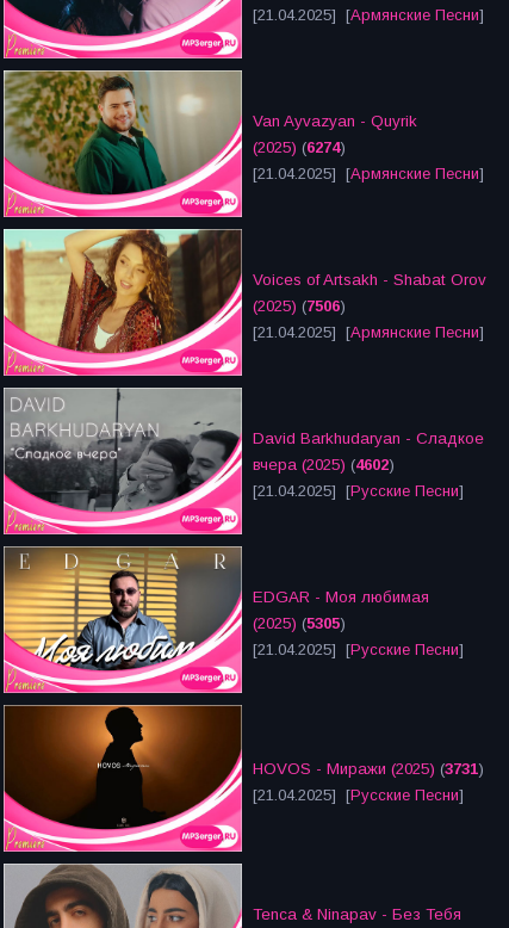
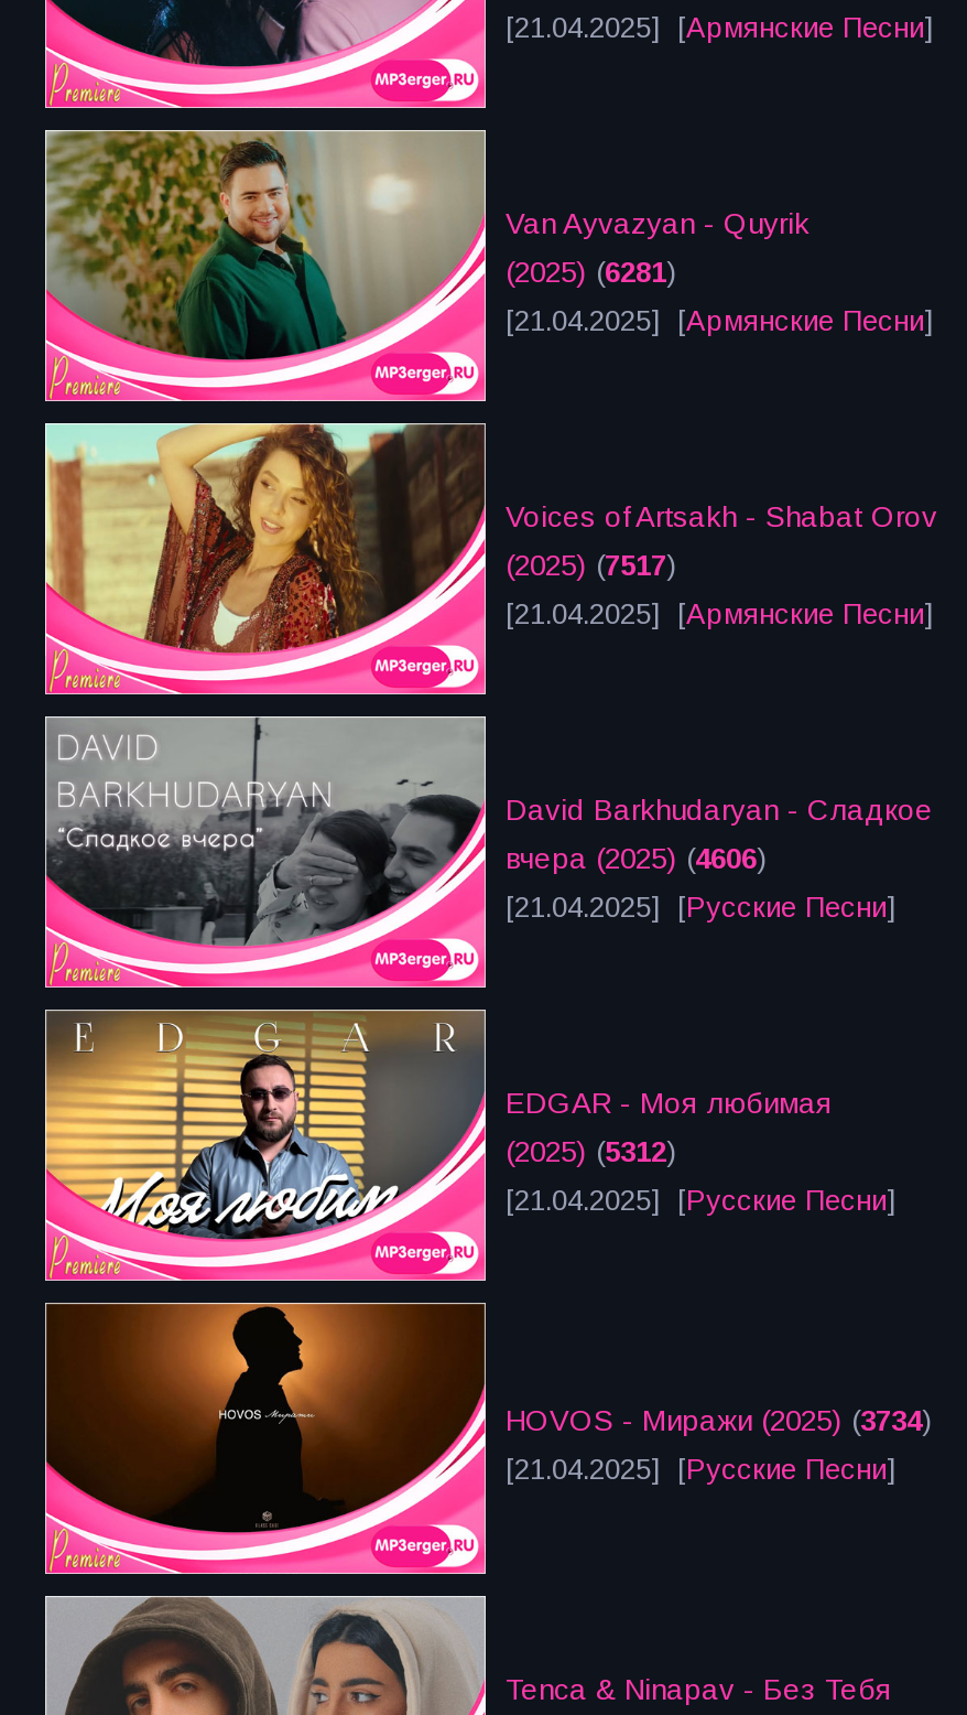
- (2025) (6274)
+ (2025) (6281)

- (2025) (7506)
+ (2025) (7517)

- вчера (2025) (4602)
+ вчера (2025) (4606)

- (2025) (5305)
+ (2025) (5312)

- HOVOS - Миражи (2025) (3731)
+ HOVOS - Миражи (2025) (3734)
